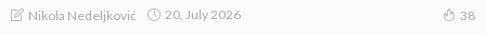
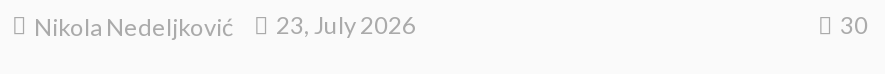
- Nikola Nedeljković 20, July 2026
+ Nikola Nedeljković 23, July 2026

- 38
+ 30
